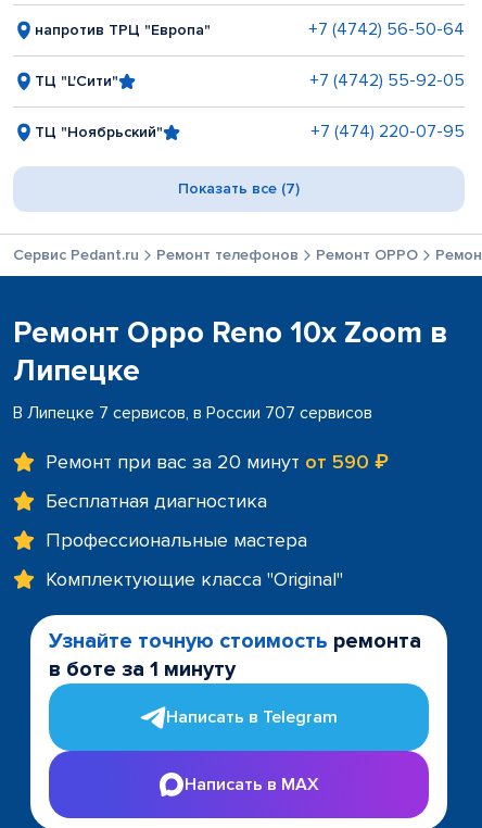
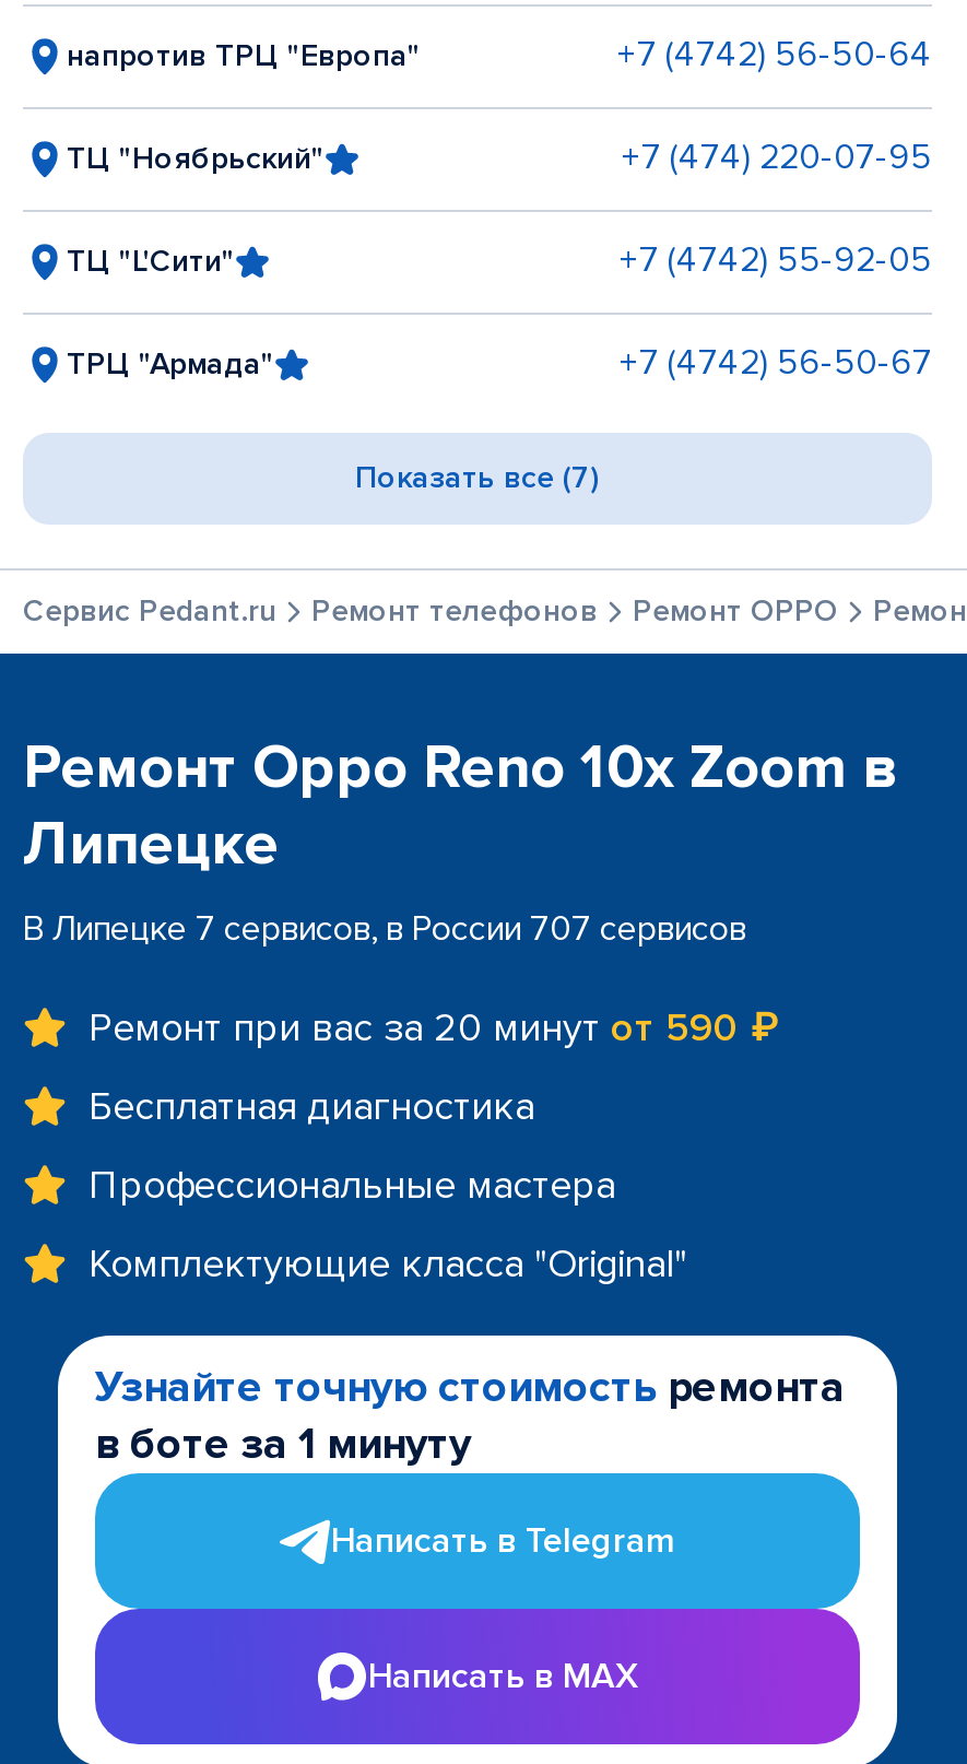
+ ТРЦ "Армада"
+ +7 (4742) 56-50-67

moved up: ТЦ "Ноябрьский" | +7 (474) 220-07-95
